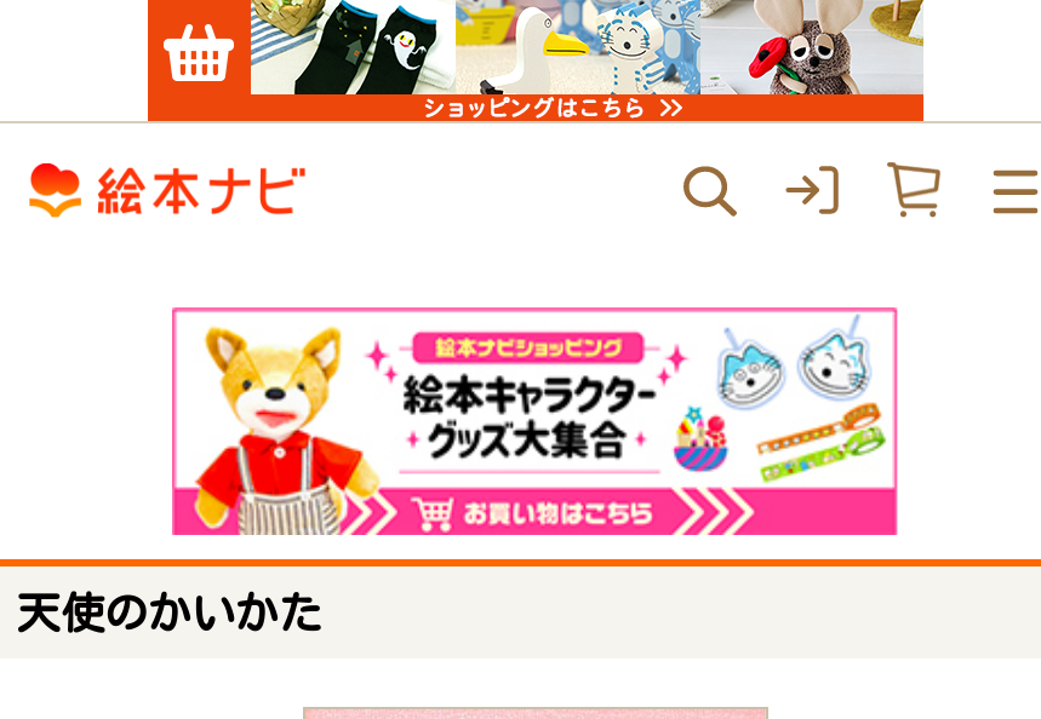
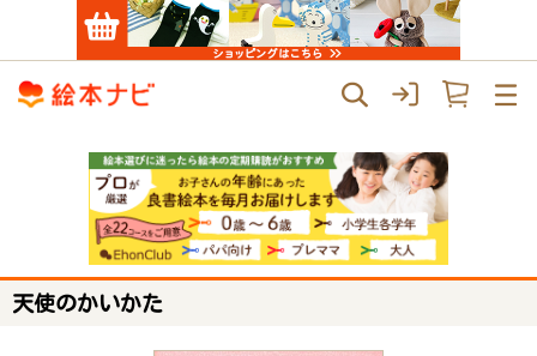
- [image]
+ [image]
